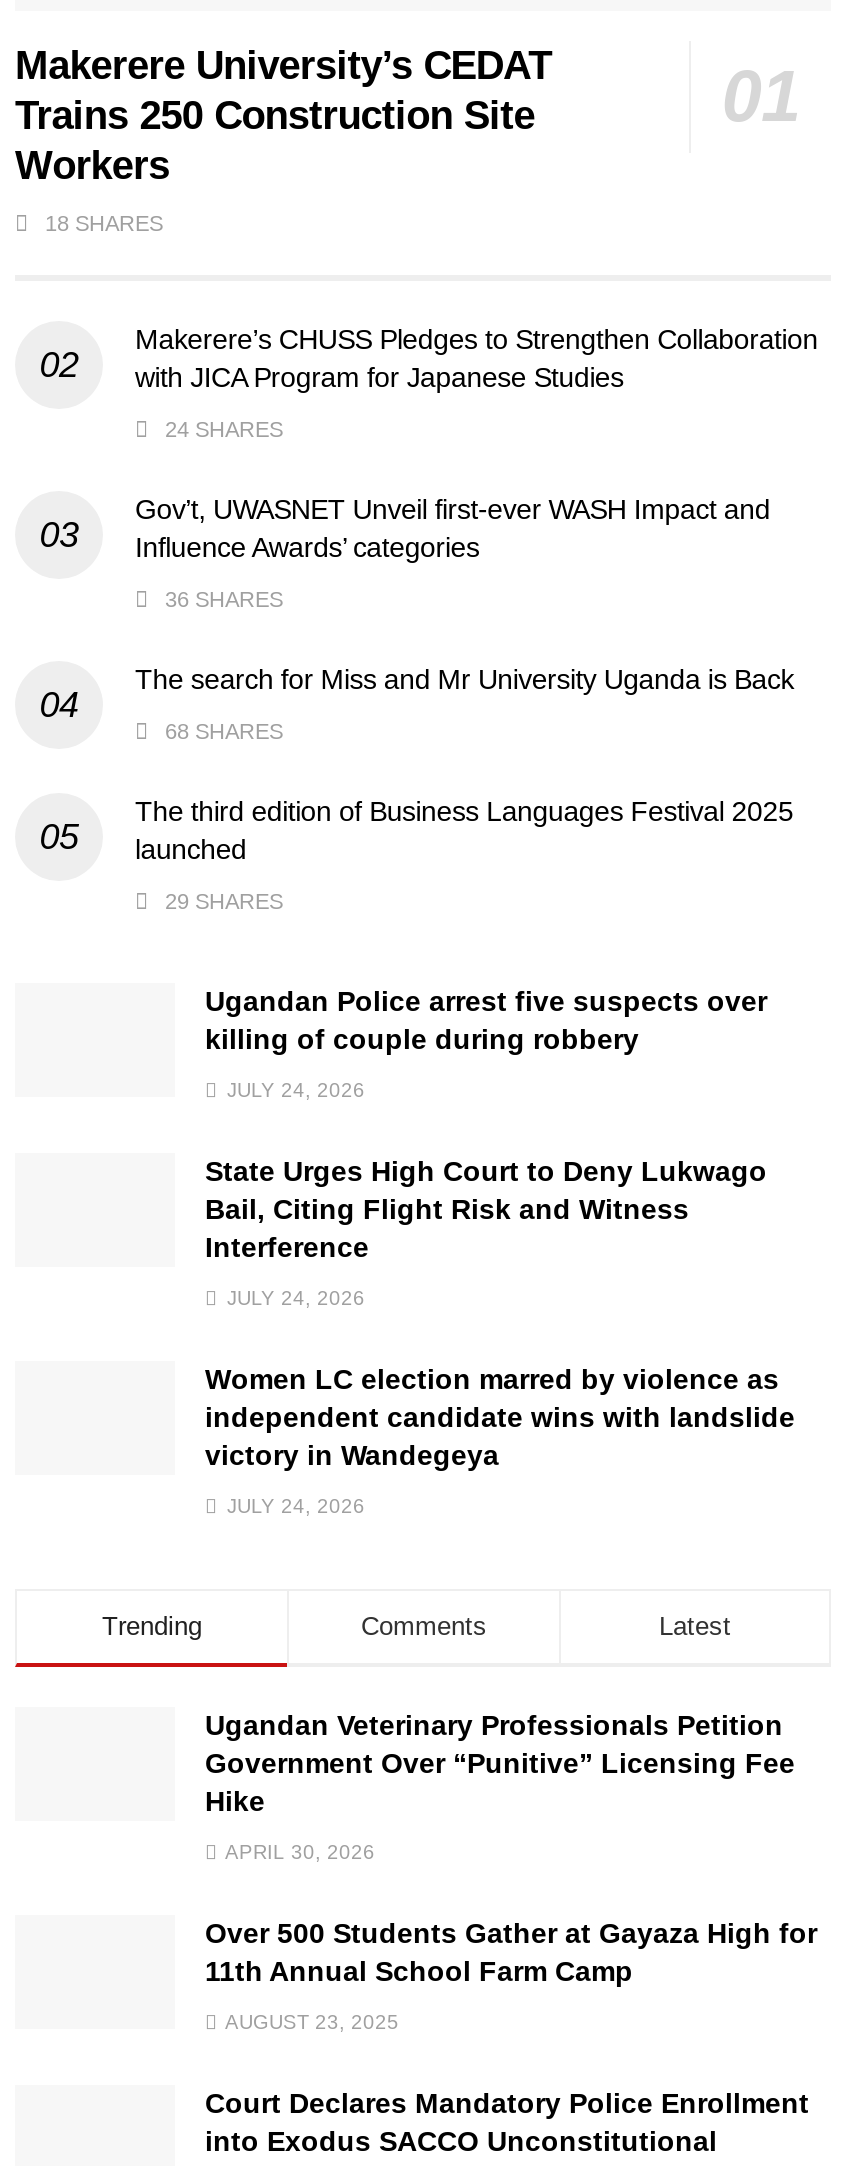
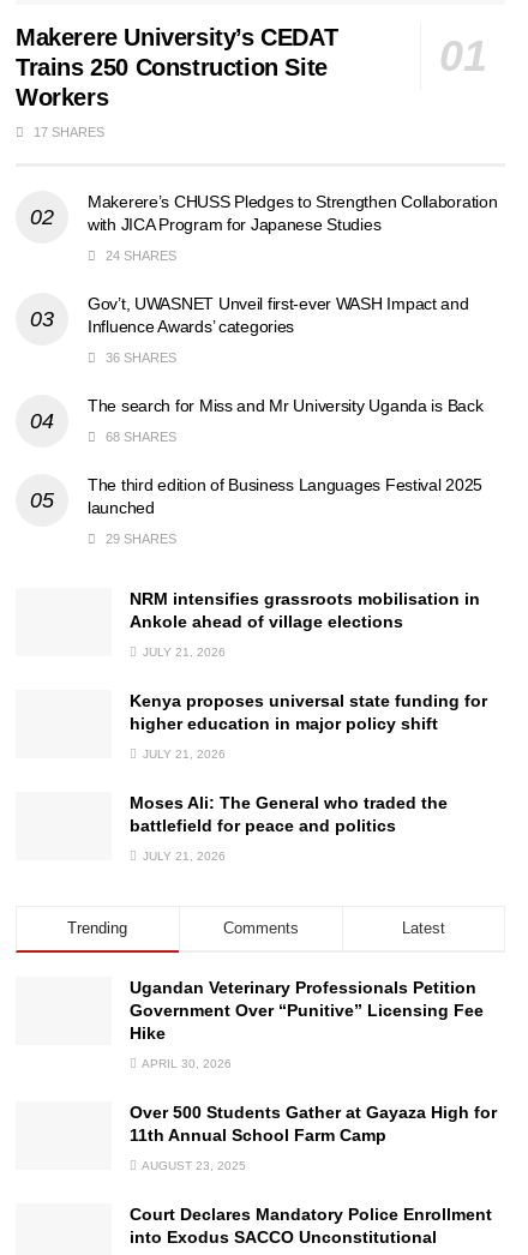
- 18 SHARES
+ 17 SHARES

- Ugandan Police arrest five suspects over
- killing of couple during robbery
+ NRM intensifies grassroots mobilisation in
+ Ankole ahead of village elections

- JULY 24, 2026
+ JULY 21, 2026

- State Urges High Court to Deny Lukwago
- Bail, Citing Flight Risk and Witness
- Interference
+ Kenya proposes universal state funding for
+ higher education in major policy shift

- JULY 24, 2026
+ JULY 21, 2026

- Women LC election marred by violence as
- independent candidate wins with landslide
- victory in Wandegeya
+ Moses Ali: The General who traded the
+ battlefield for peace and politics

- JULY 24, 2026
+ JULY 21, 2026
